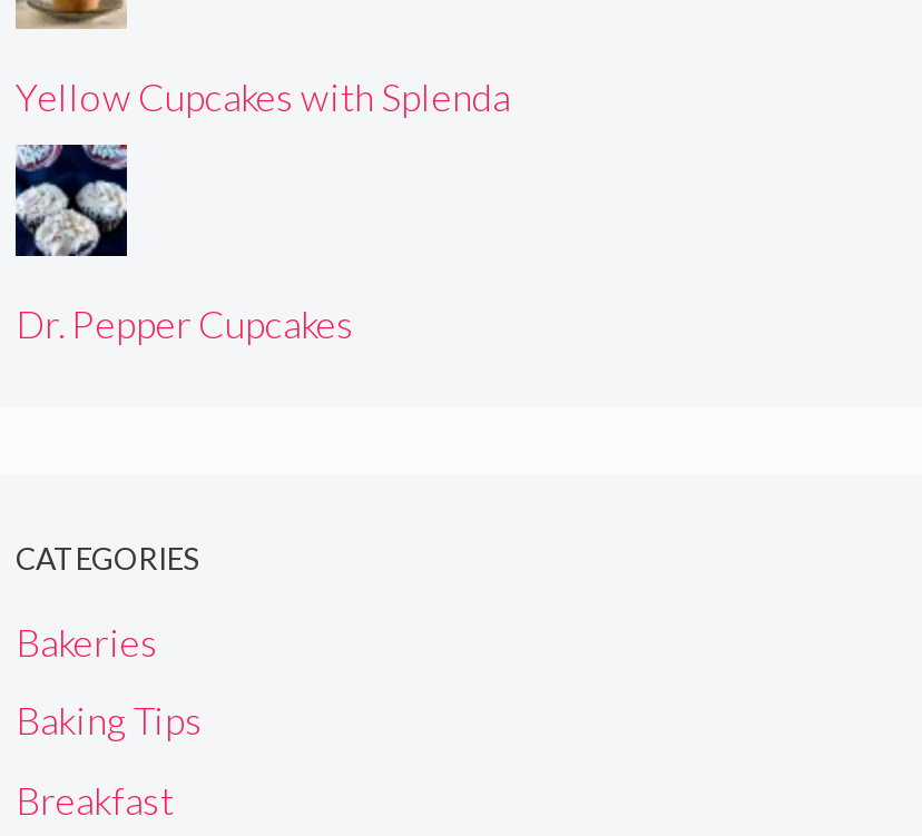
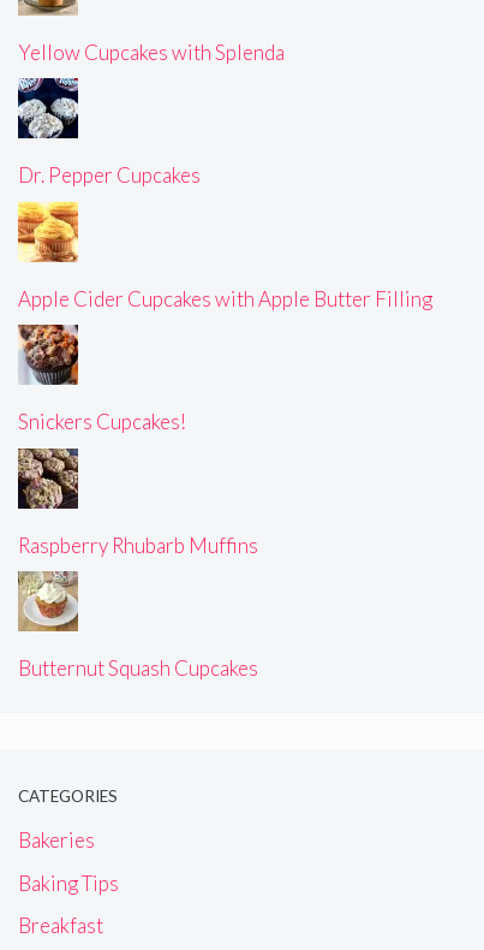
+ [image]
+ Apple Cider Cupcakes with Apple Butter Filling

+ [image]
+ Raspberry Rhubarb Muffins

+ [image]
+ Butternut Squash Cupcakes

+ [image]
+ Snickers Cupcakes!
